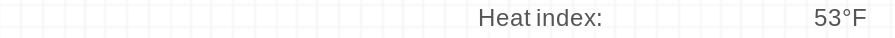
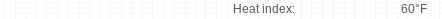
- 53°F
+ 60°F
